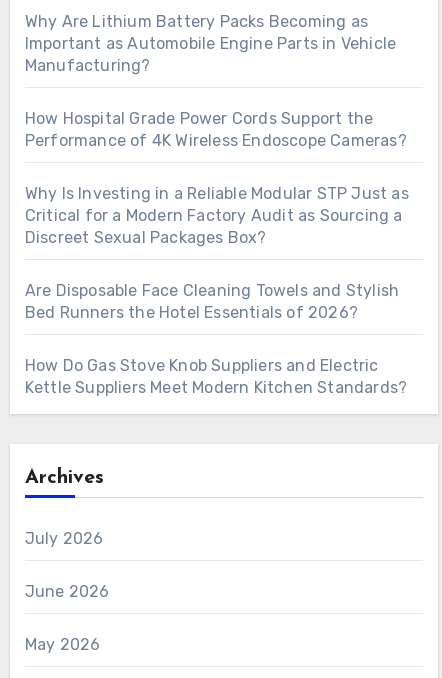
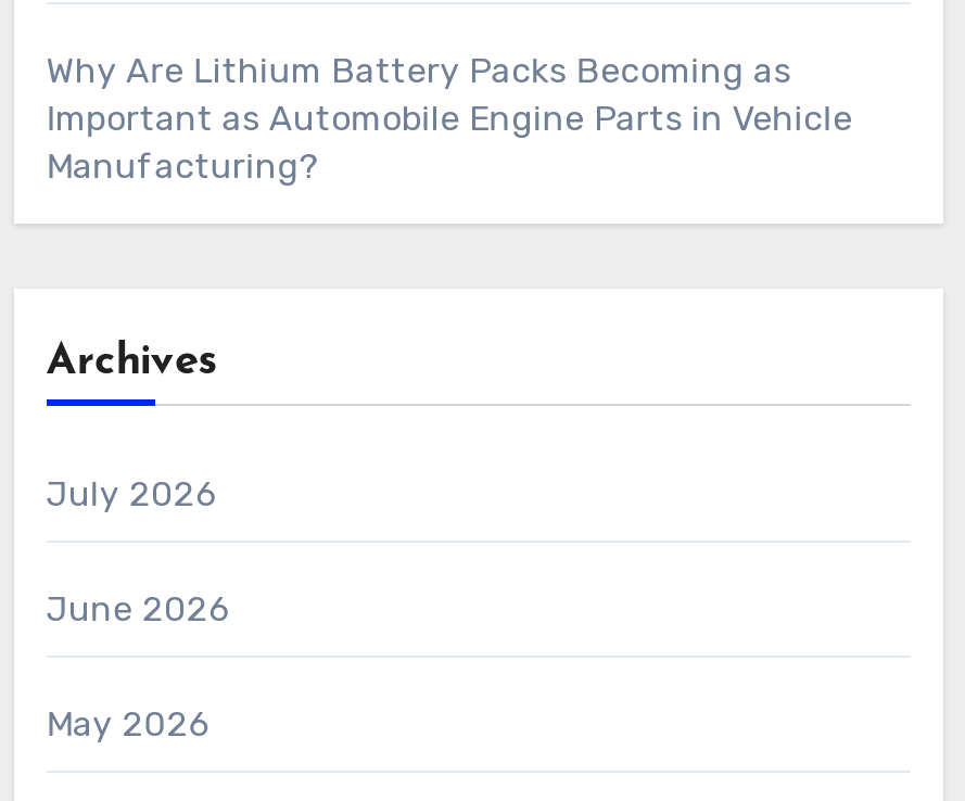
- How Hospital Grade Power Cords Support the
- Performance of 4K Wireless Endoscope Cameras?
- Why Is Investing in a Reliable Modular STP Just as
- Critical for a Modern Factory Audit as Sourcing a
- Discreet Sexual Packages Box?
- Are Disposable Face Cleaning Towels and Stylish
- Bed Runners the Hotel Essentials of 2026?
- How Do Gas Stove Knob Suppliers and Electric
- Kettle Suppliers Meet Modern Kitchen Standards?
